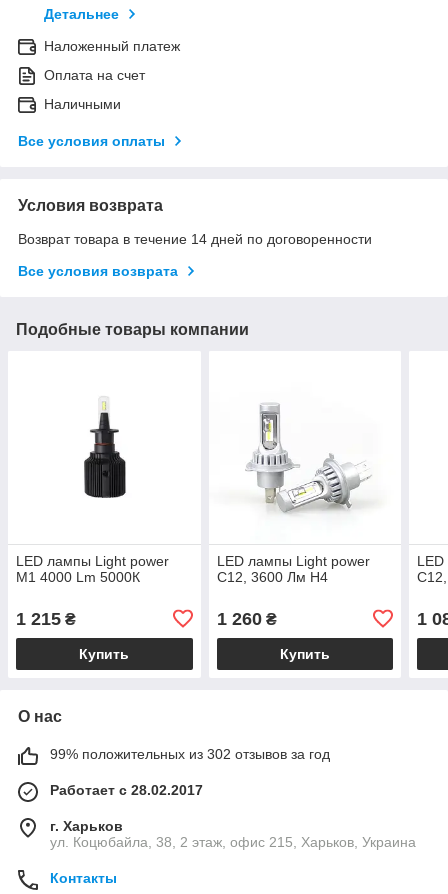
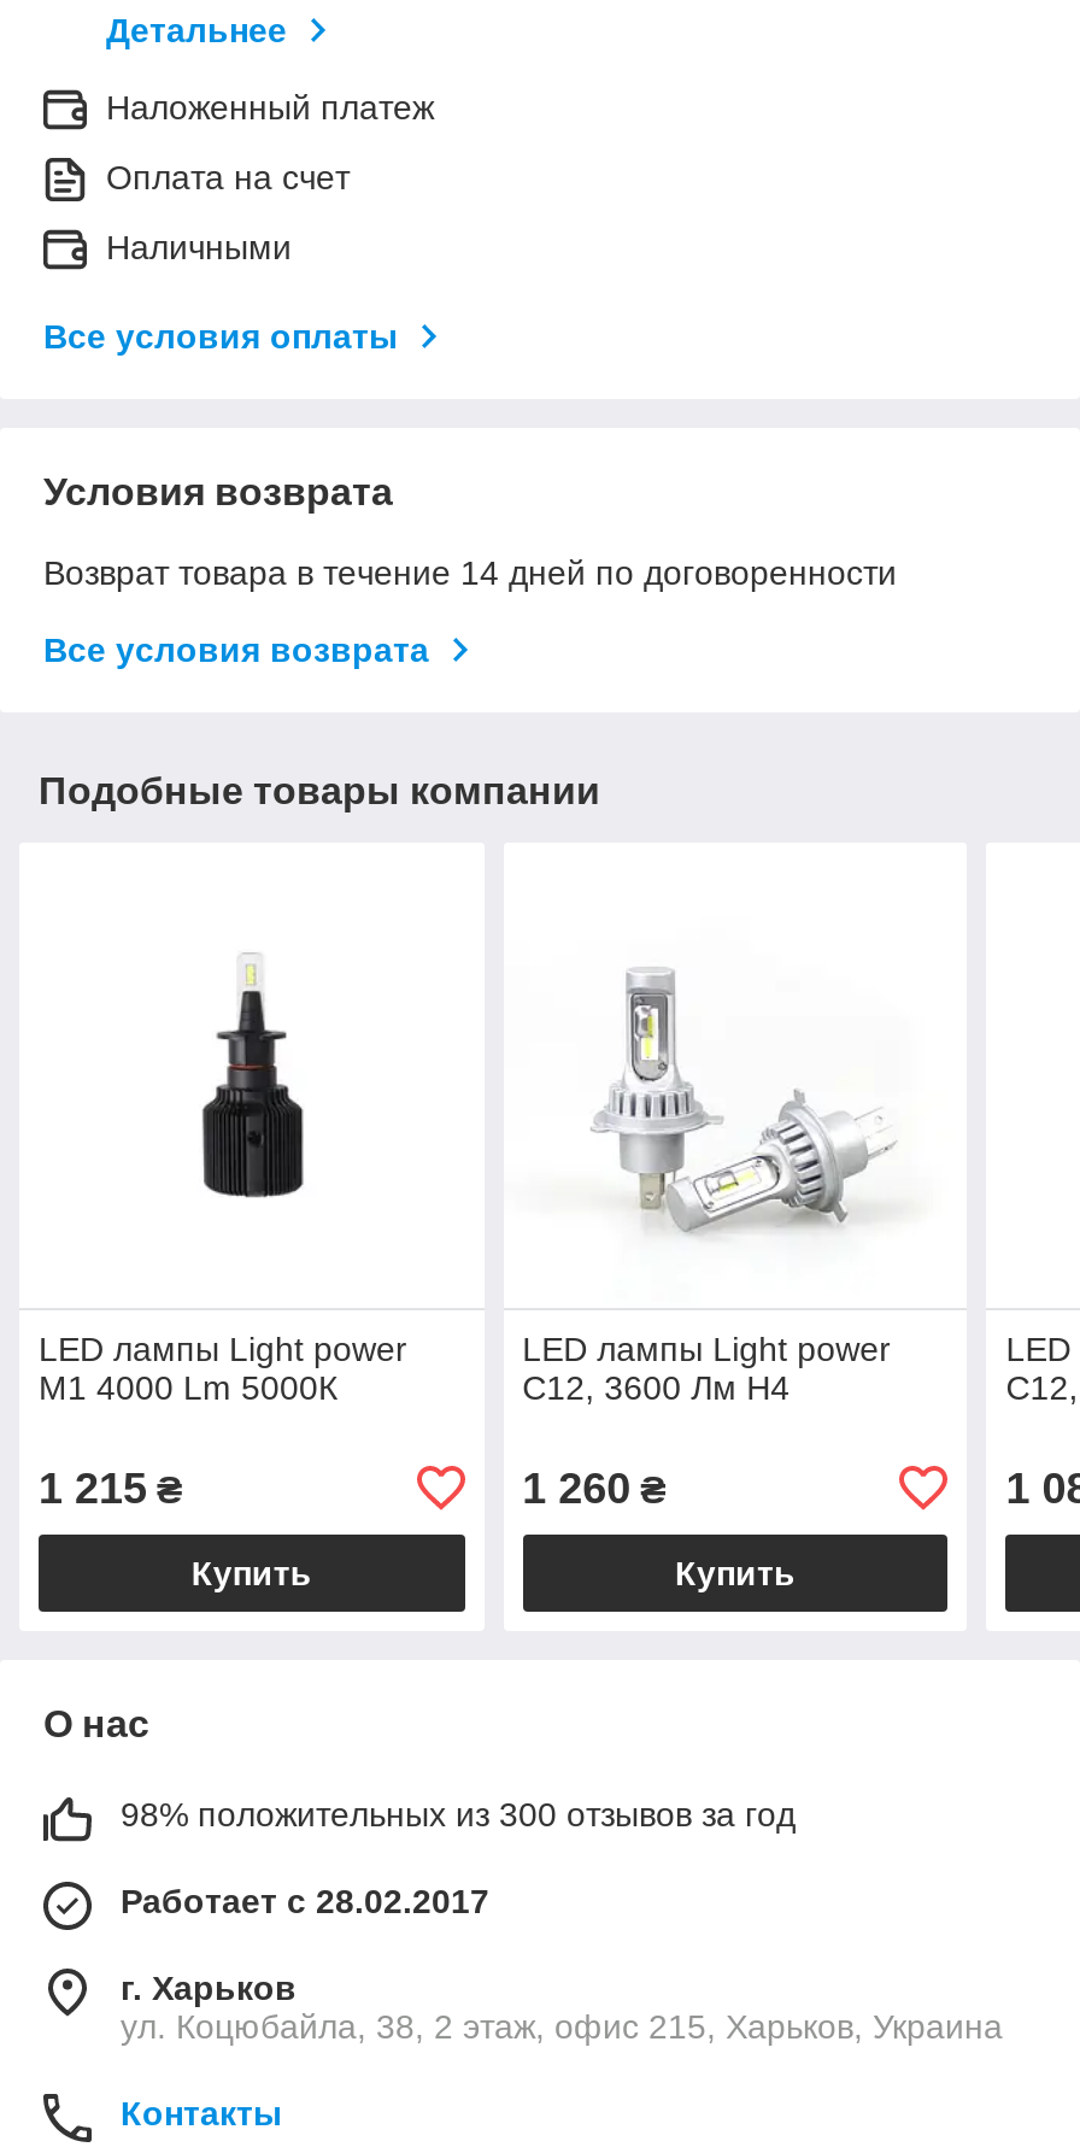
- 99% положительных из 302 отзывов за год
+ 98% положительных из 300 отзывов за год
